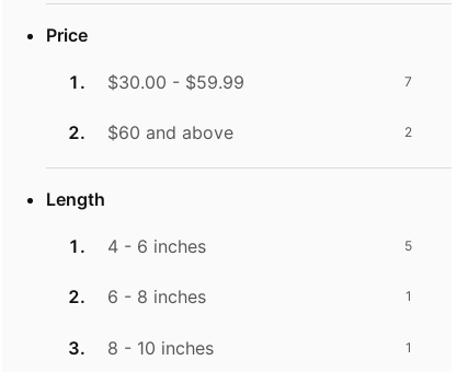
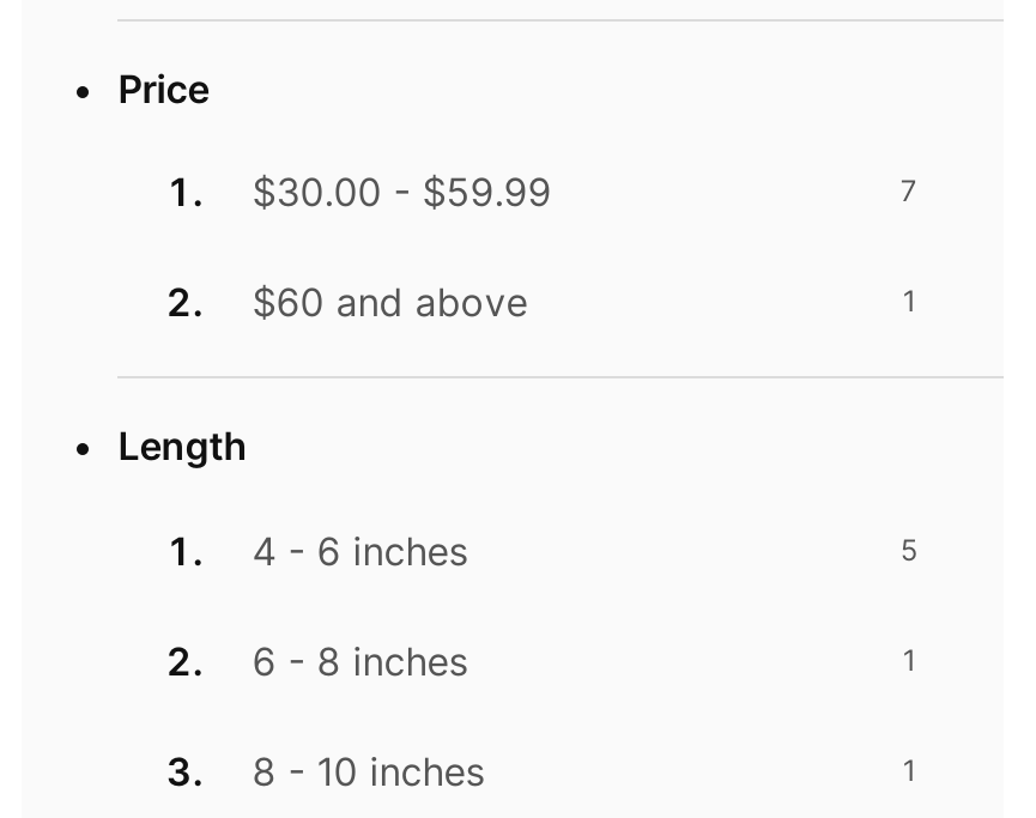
- 2
+ 1
